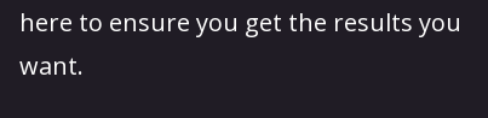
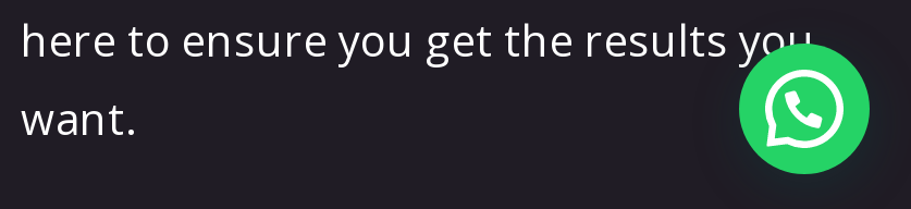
+ [image]
